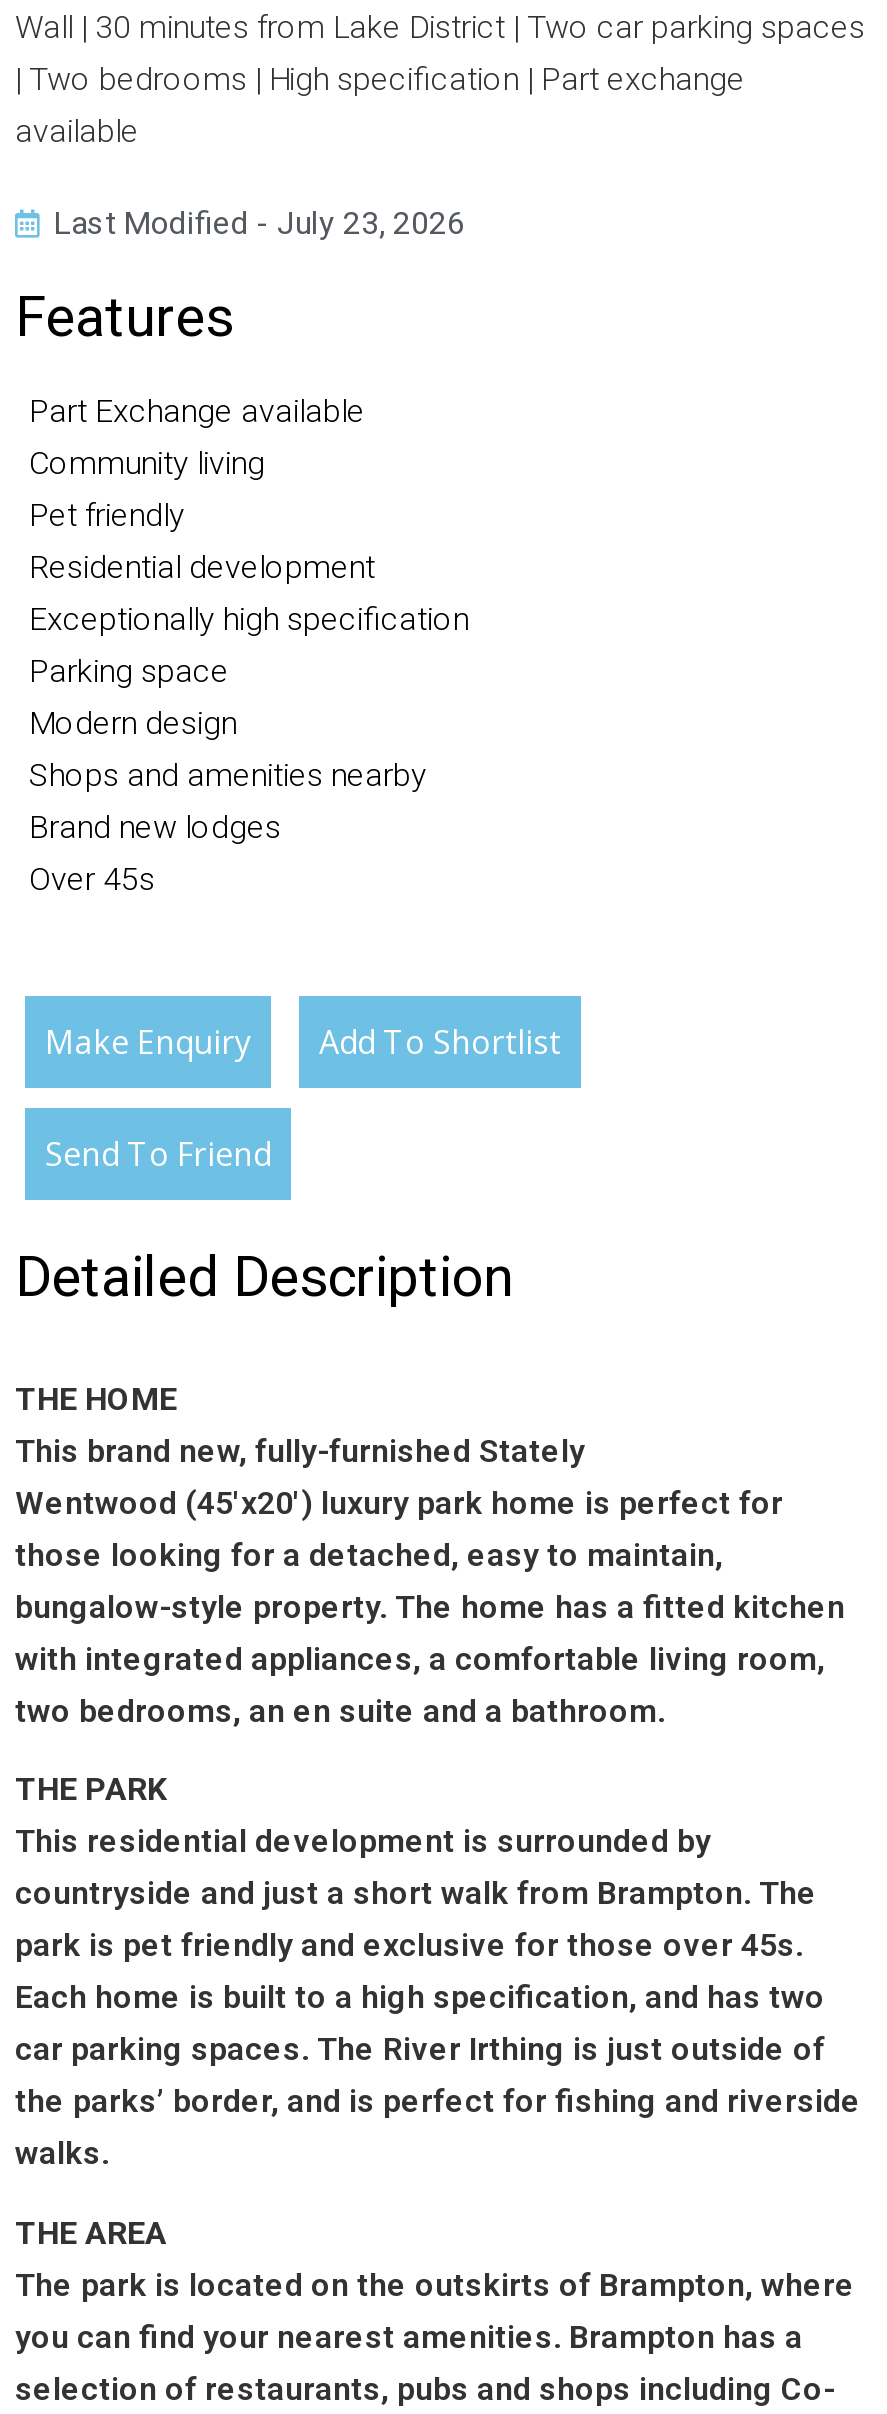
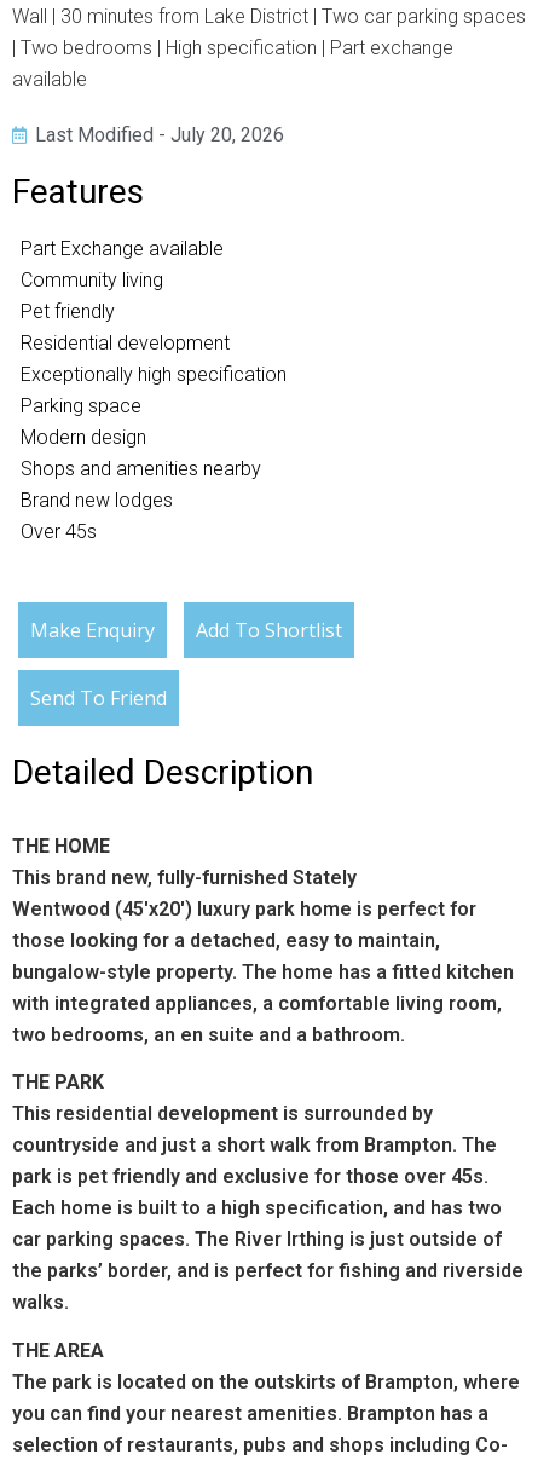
- Last Modified - July 23, 2026
+ Last Modified - July 20, 2026
